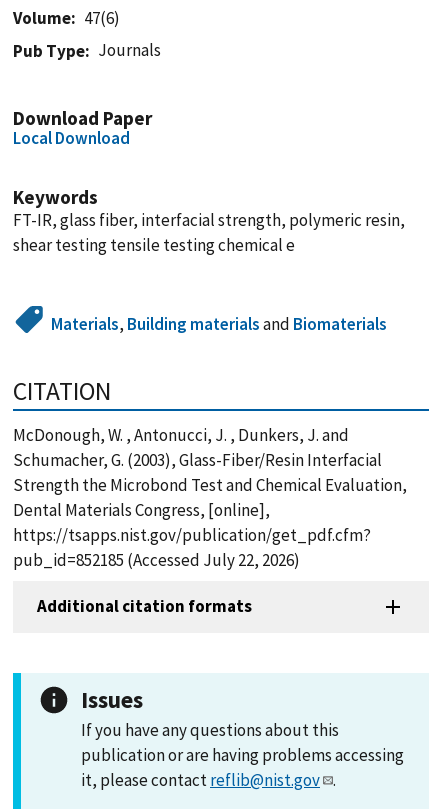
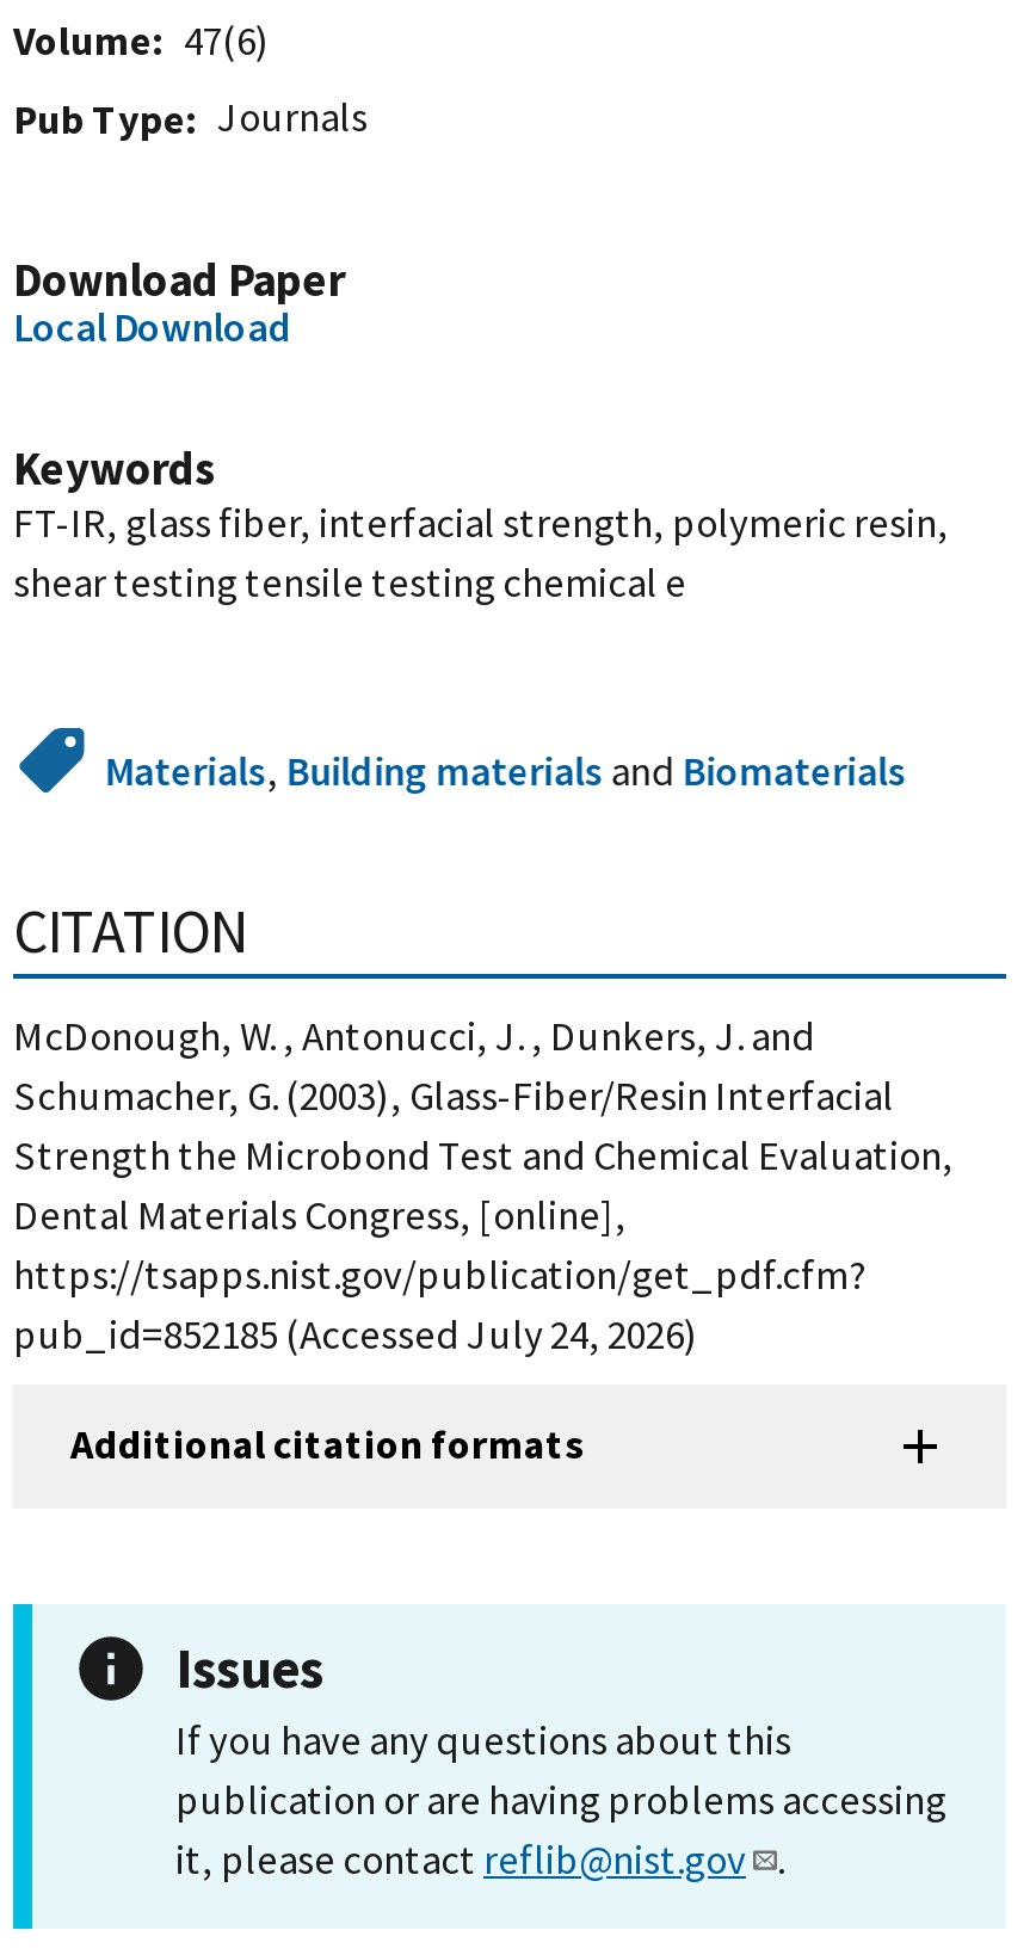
- pub_id=852185 (Accessed July 22, 2026)
+ pub_id=852185 (Accessed July 24, 2026)
